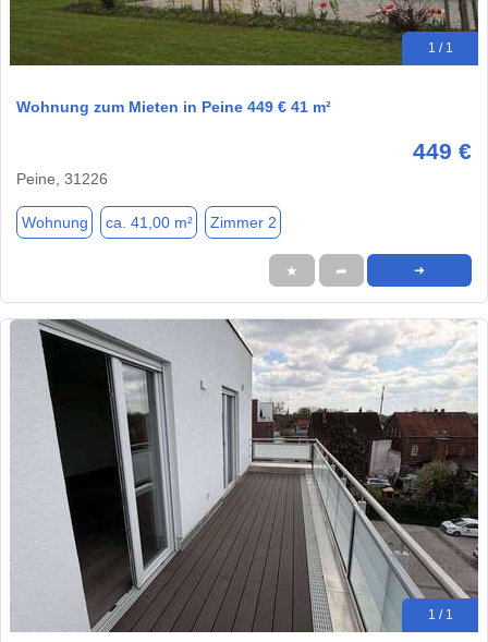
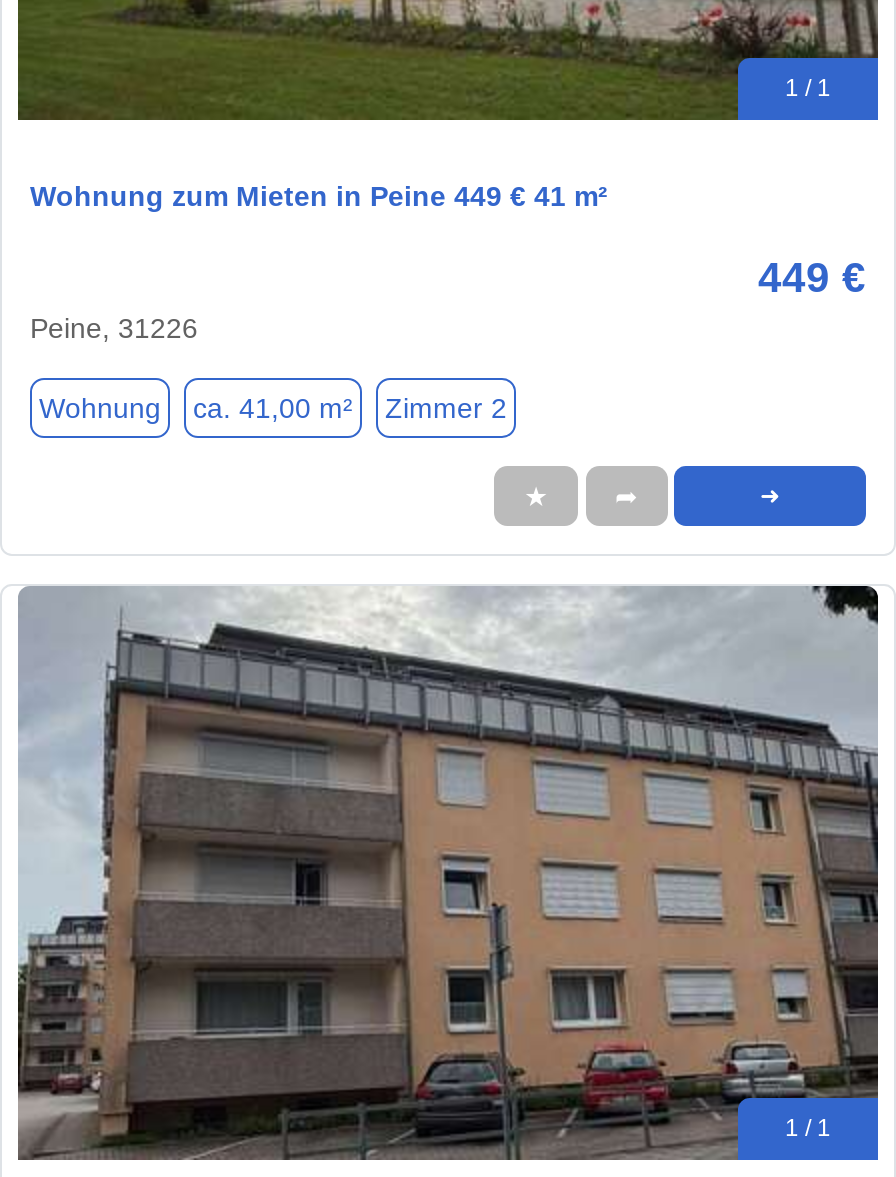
- [image]
+ [image]
